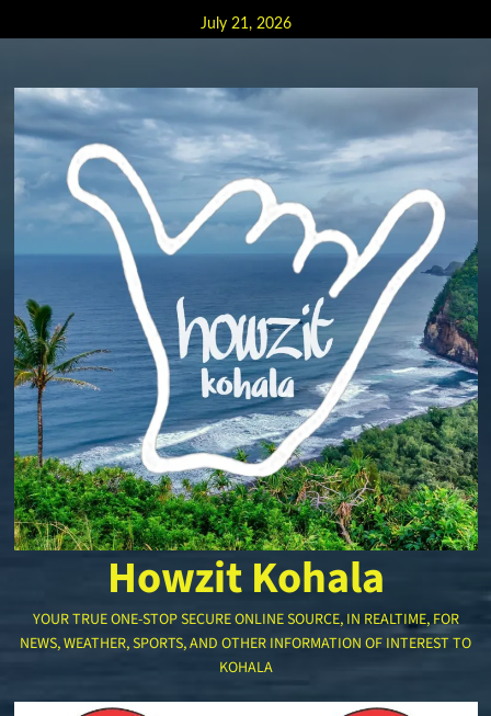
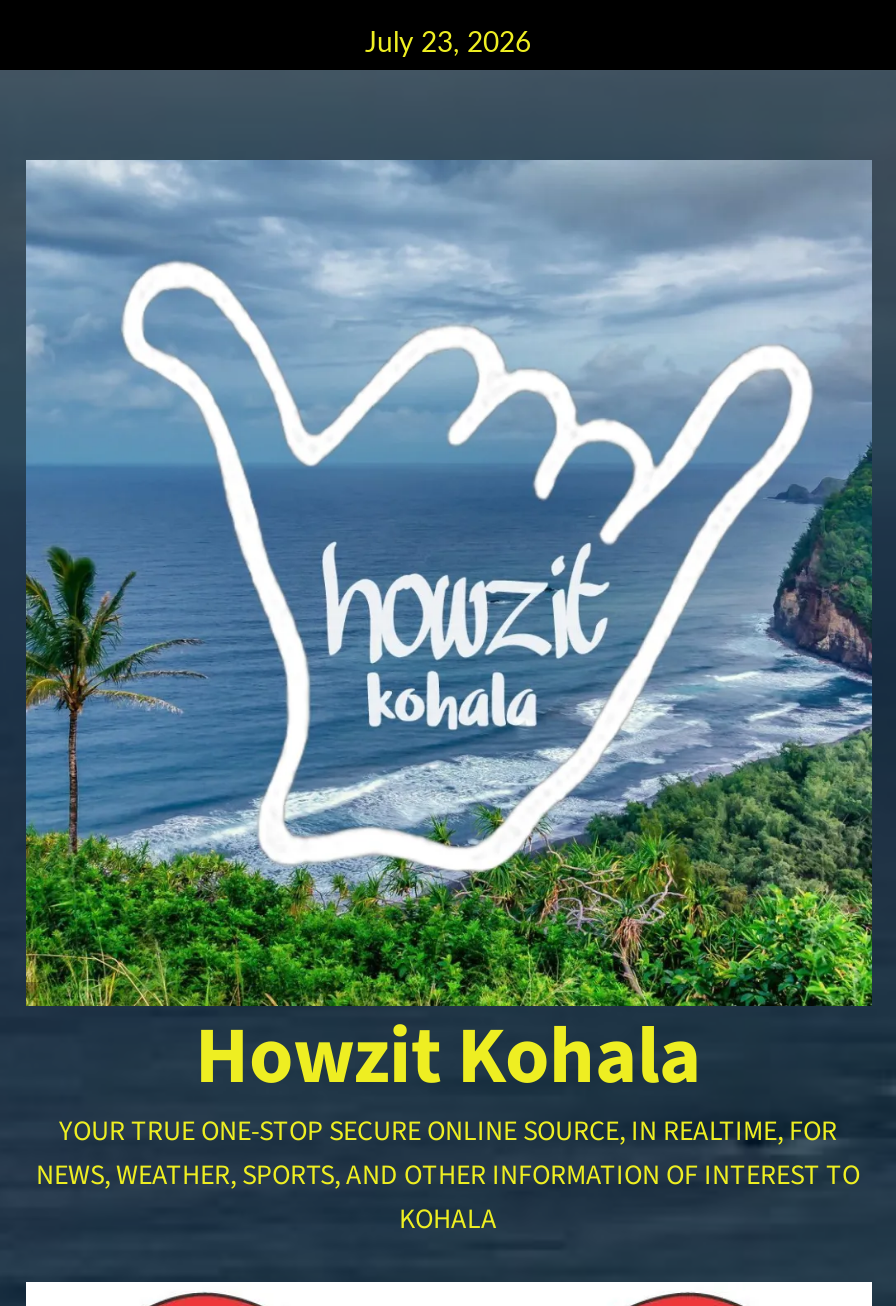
- July 21, 2026
+ July 23, 2026
